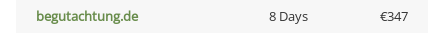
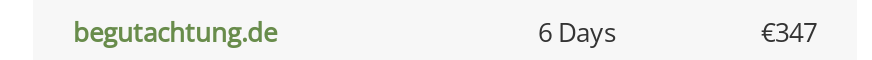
- 8 Days
+ 6 Days
